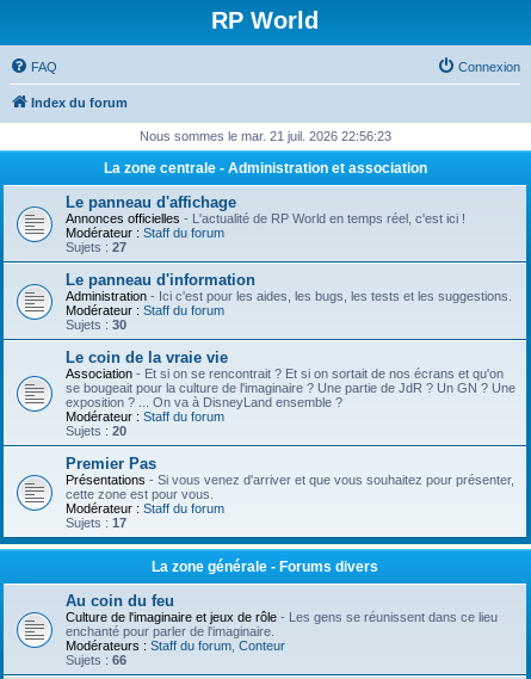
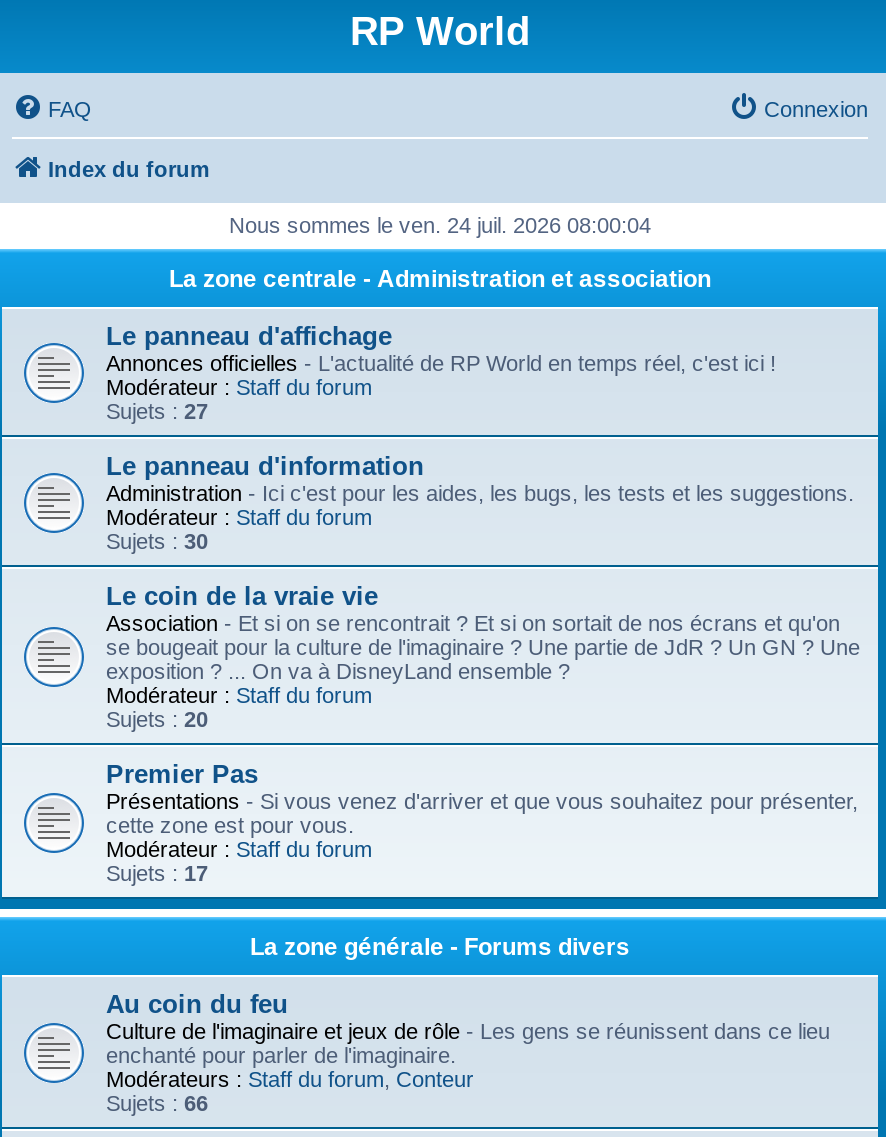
- Nous sommes le mar. 21 juil. 2026 22:56:23
+ Nous sommes le ven. 24 juil. 2026 08:00:04
